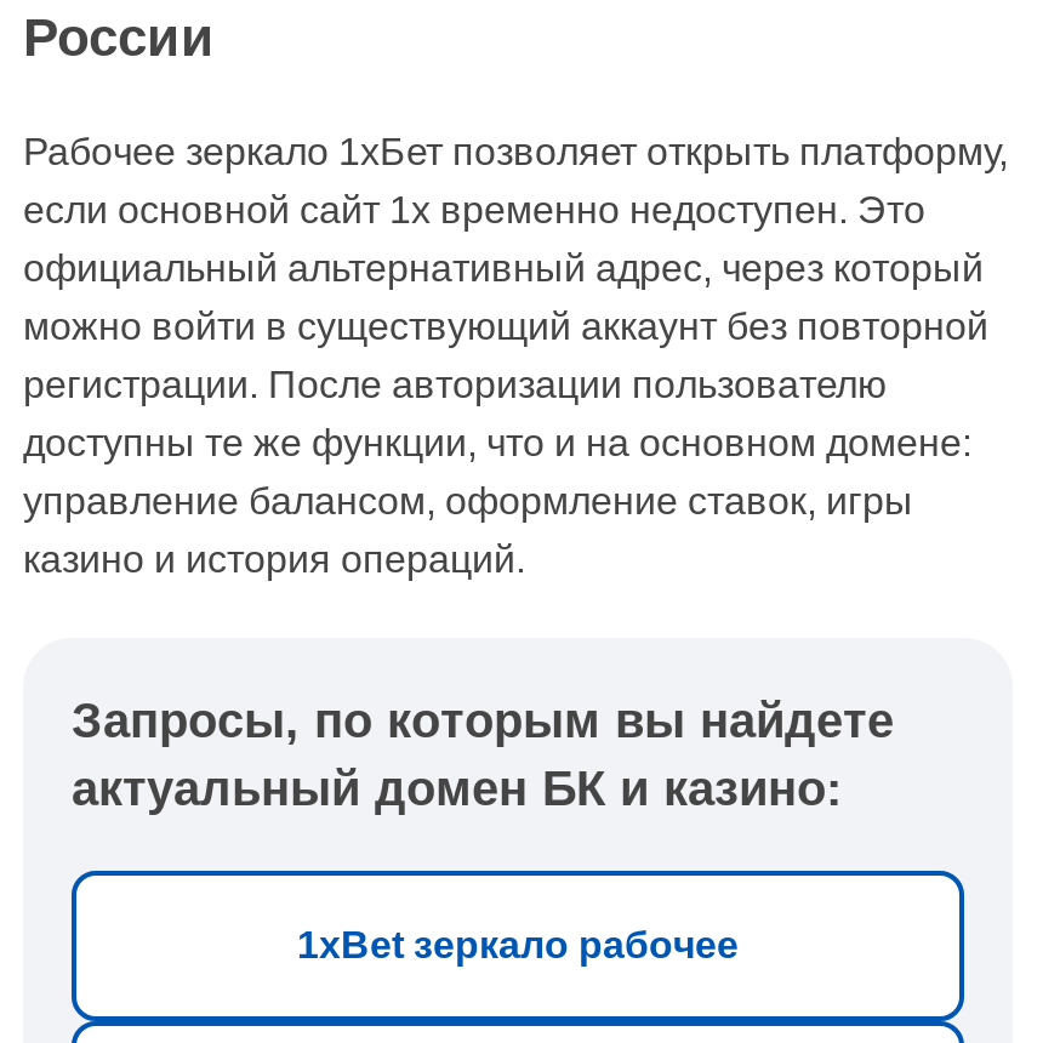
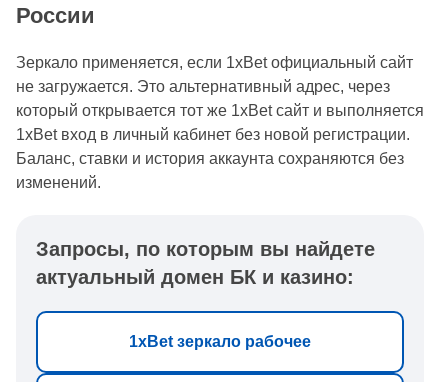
- Рабочее зеркало 1хБет позволяет открыть платформу,
- если основной сайт 1х временно недоступен. Это
- официальный альтернативный адрес, через который
- можно войти в существующий аккаунт без повторной
- регистрации. После авторизации пользователю
- доступны те же функции, что и на основном домене:
- управление балансом, оформление ставок, игры
- казино и история операций.
+ Зеркало применяется, если 1xBet официальный сайт
+ не загружается. Это альтернативный адрес, через
+ который открывается тот же 1xBet сайт и выполняется
+ 1xBet вход в личный кабинет без новой регистрации.
+ Баланс, ставки и история аккаунта сохраняются без
+ изменений.
